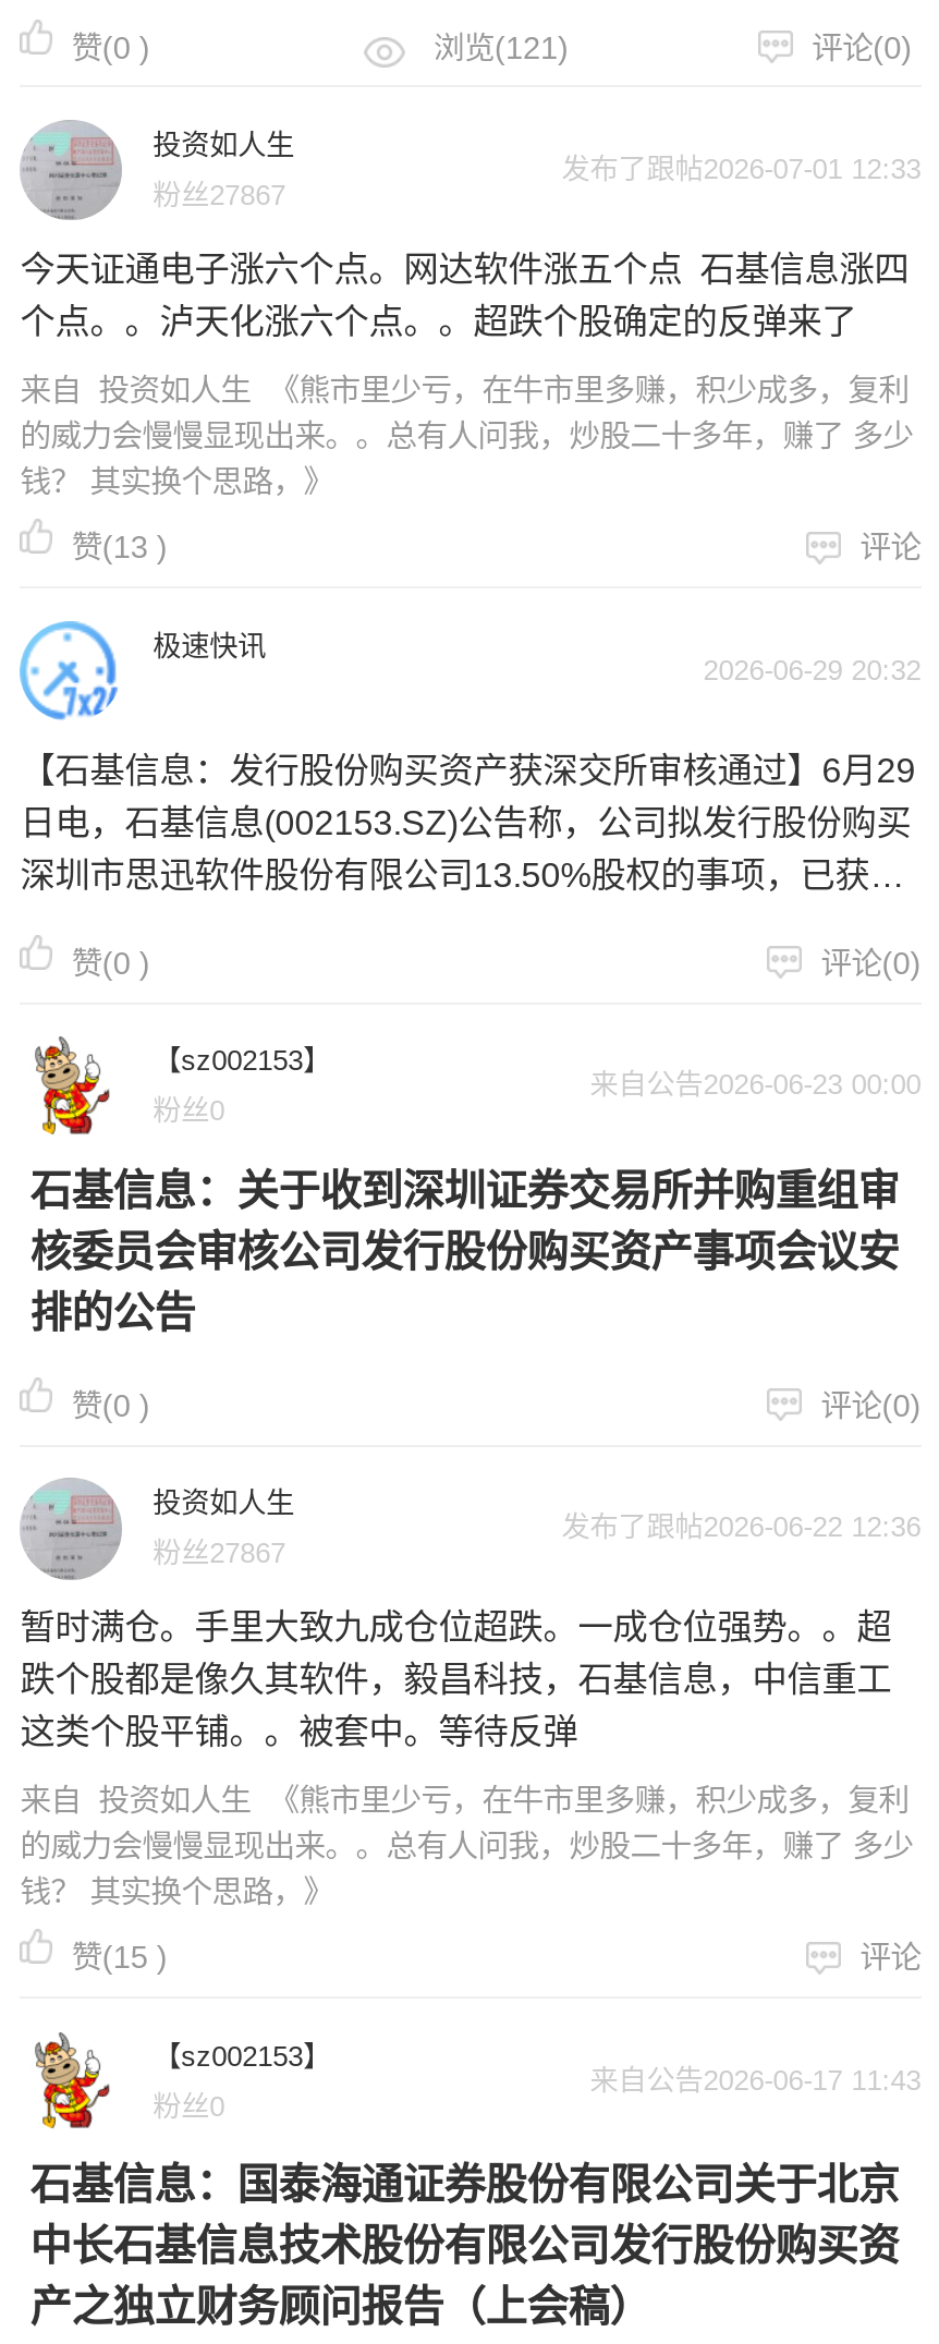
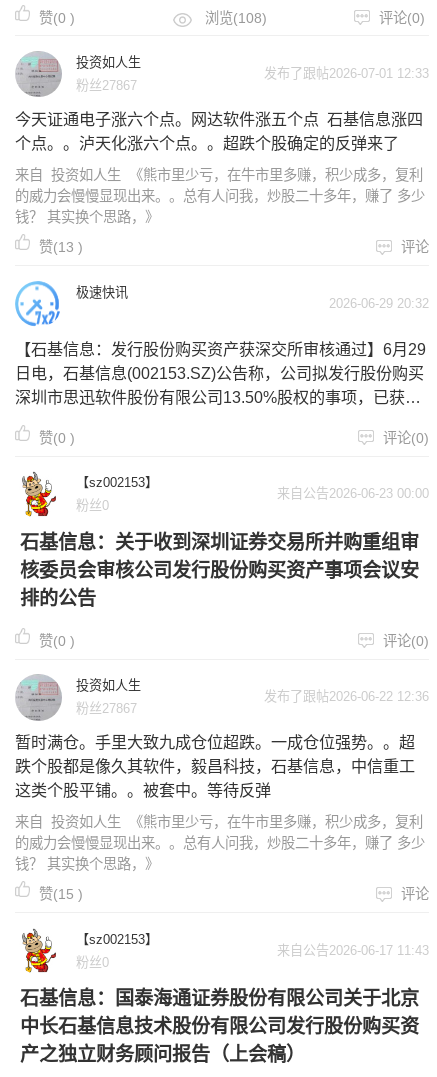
- 浏览(121)
+ 浏览(108)
